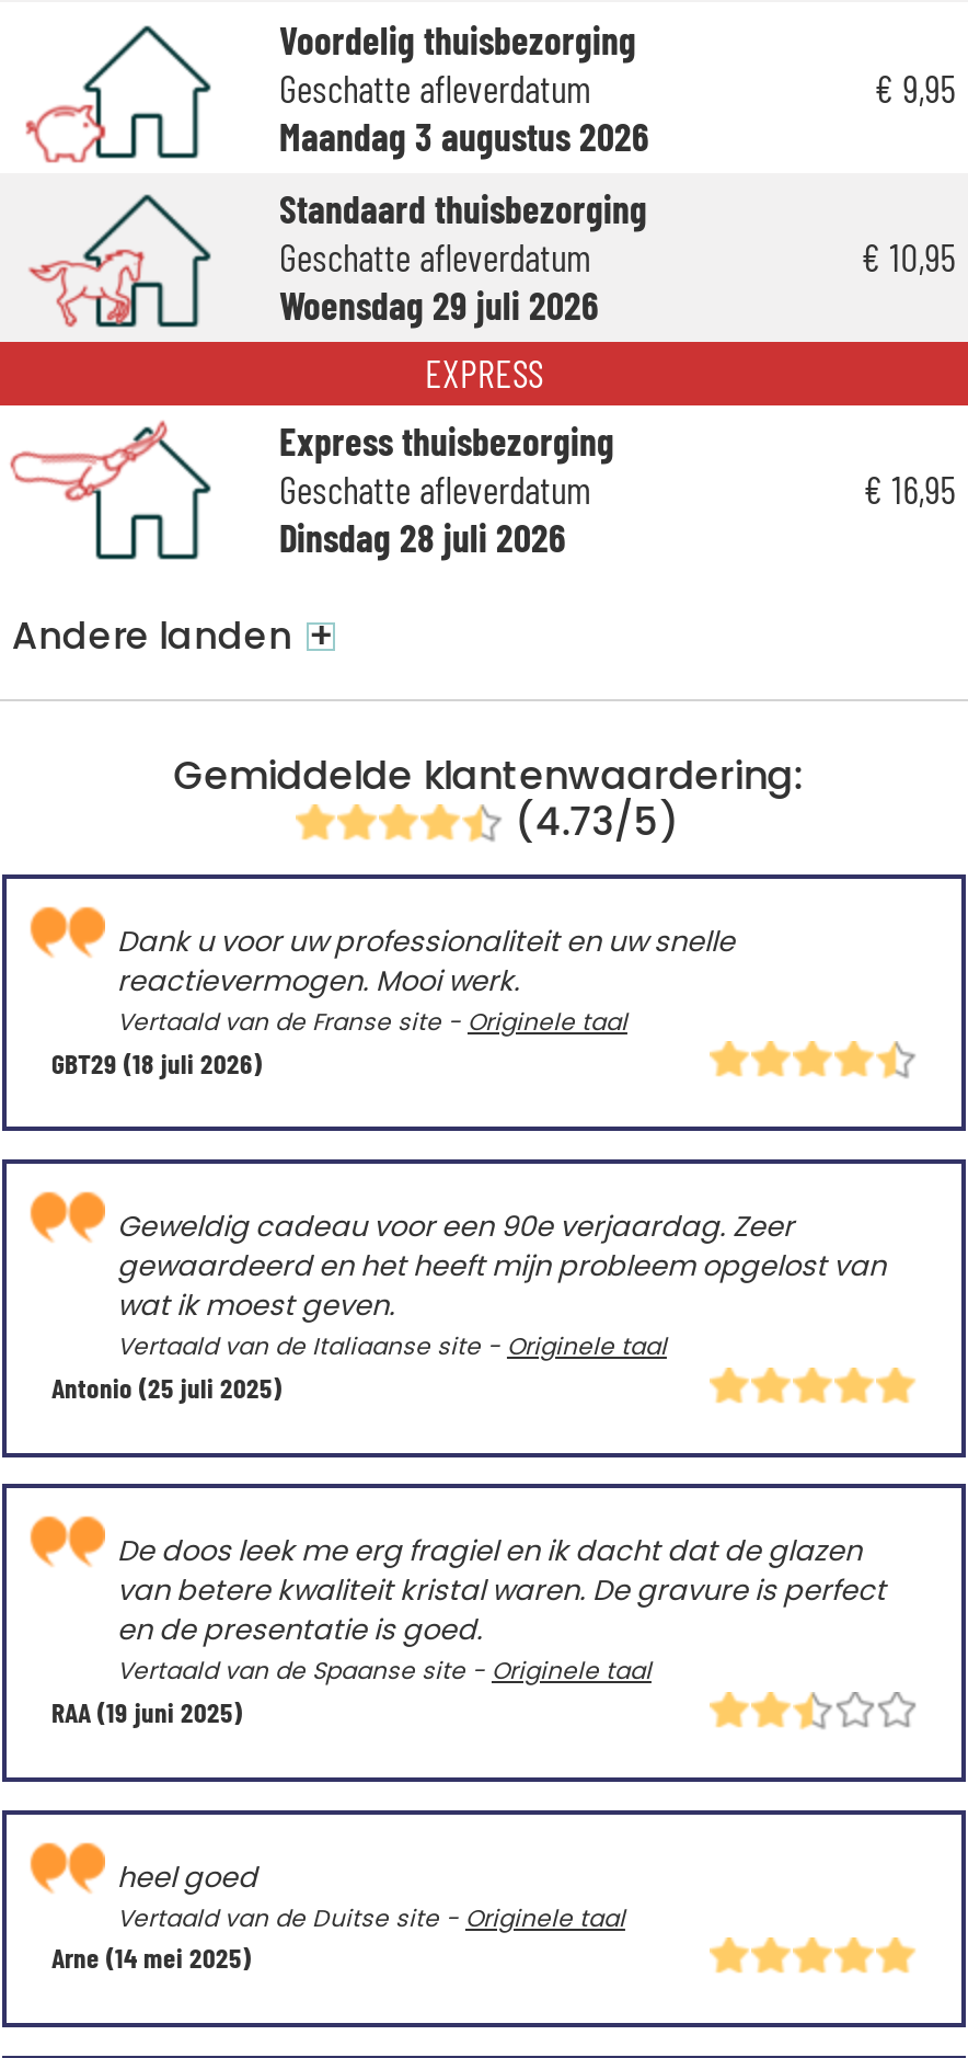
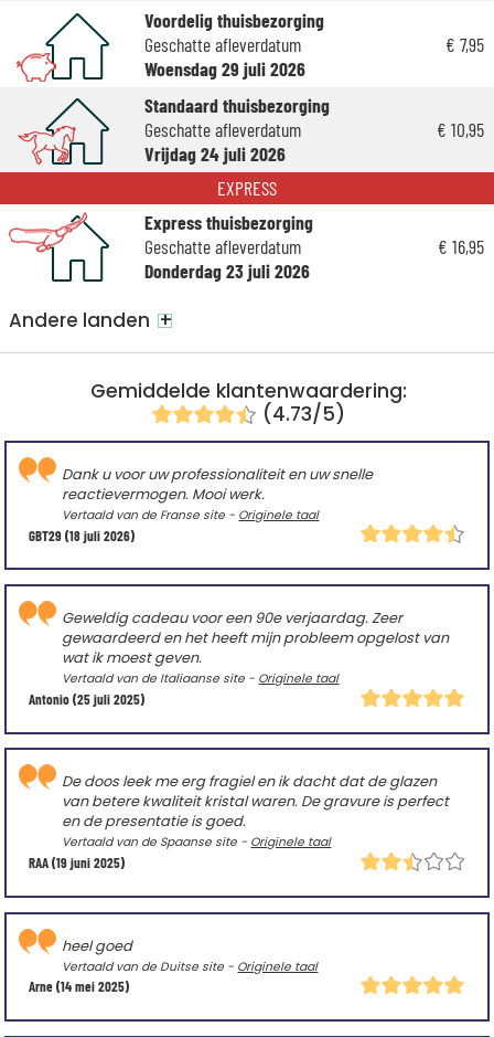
- € 9,95
+ € 7,95

- Maandag 3 augustus 2026

moved up: Woensdag 29 juli 2026

+ Vrijdag 24 juli 2026

- Dinsdag 28 juli 2026
+ Donderdag 23 juli 2026
